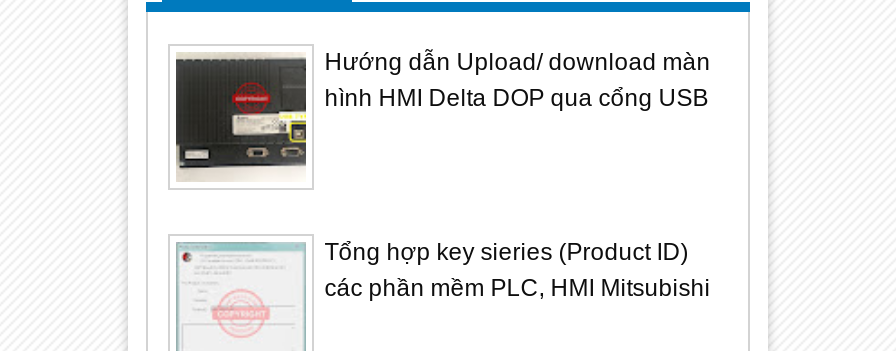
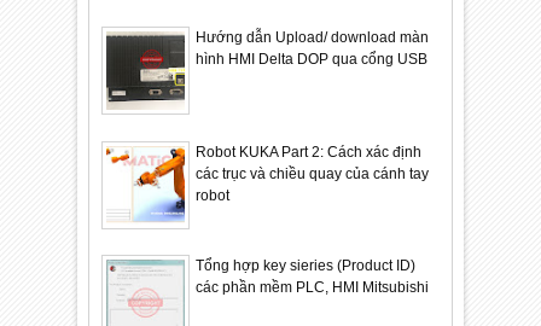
+ [image]
+ Robot KUKA Part 2: Cách xác định
+ các trục và chiều quay của cánh tay
+ robot
